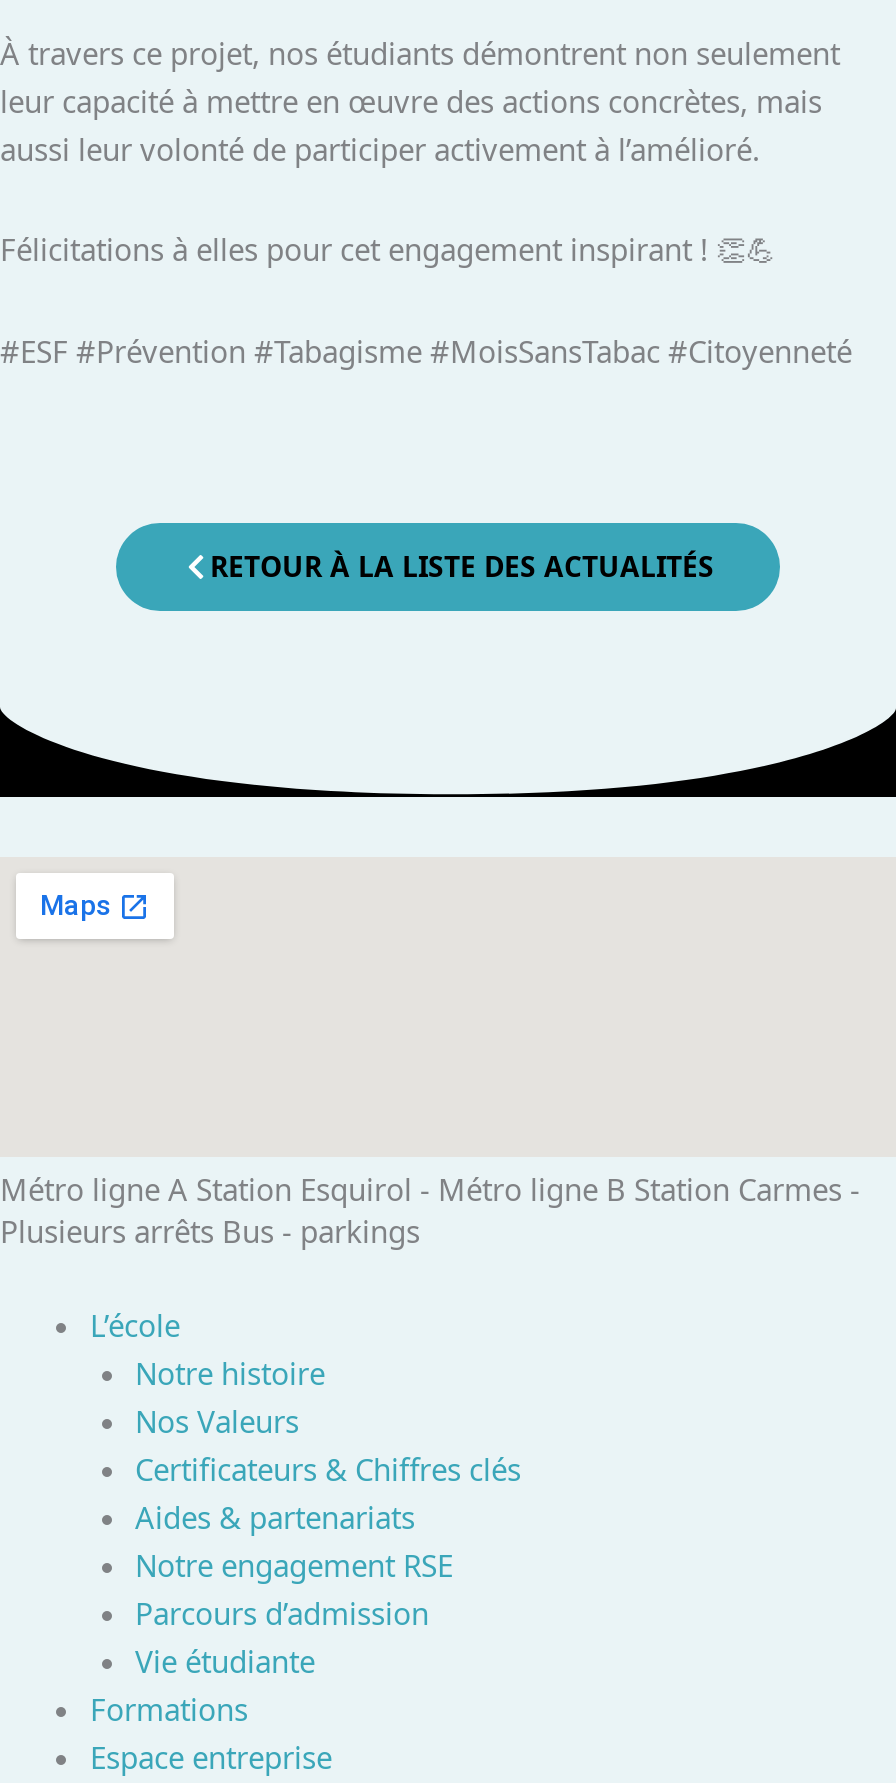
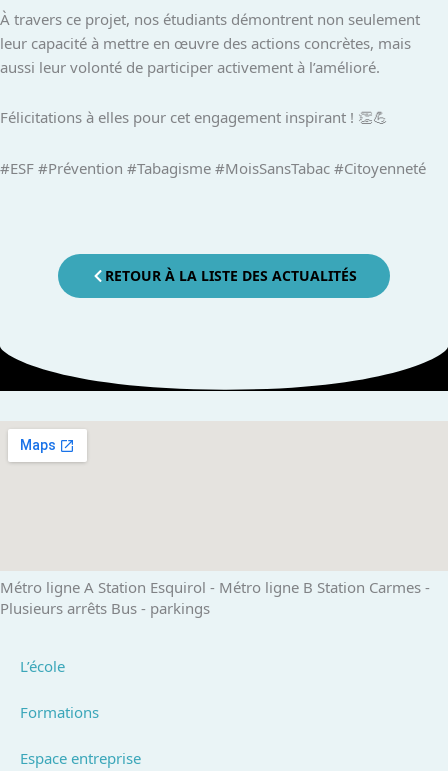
- Notre histoire
- Nos Valeurs
- Certificateurs & Chiffres clés
- Aides & partenariats
- Notre engagement RSE
- Parcours d’admission
- Vie étudiante

moved up: Formations
